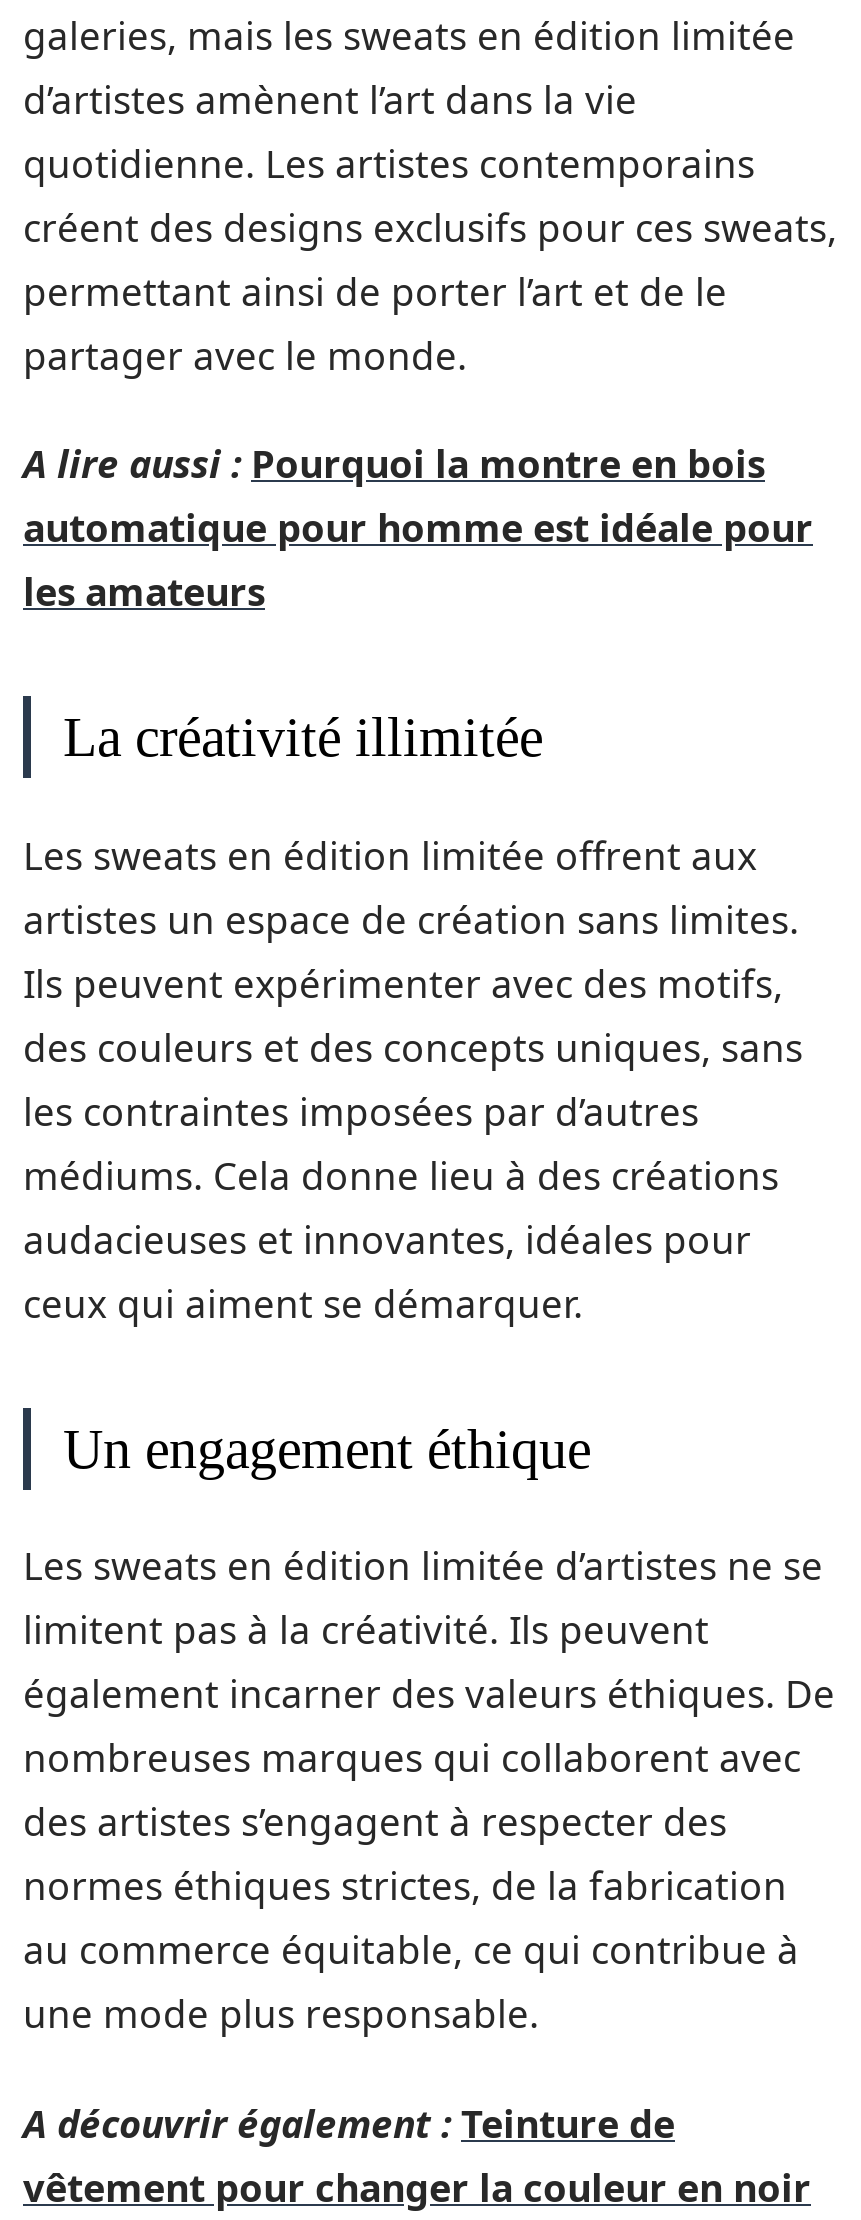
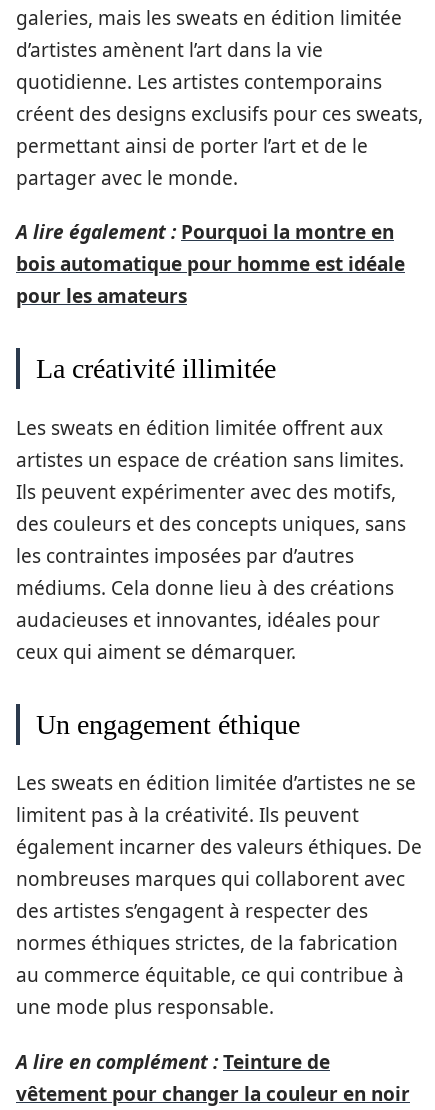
- A lire aussi : Pourquoi la montre en bois
- automatique pour homme est idéale pour
- les amateurs
+ A lire également : Pourquoi la montre en
+ bois automatique pour homme est idéale
+ pour les amateurs

- A découvrir également : Teinture de
+ A lire en complément : Teinture de
